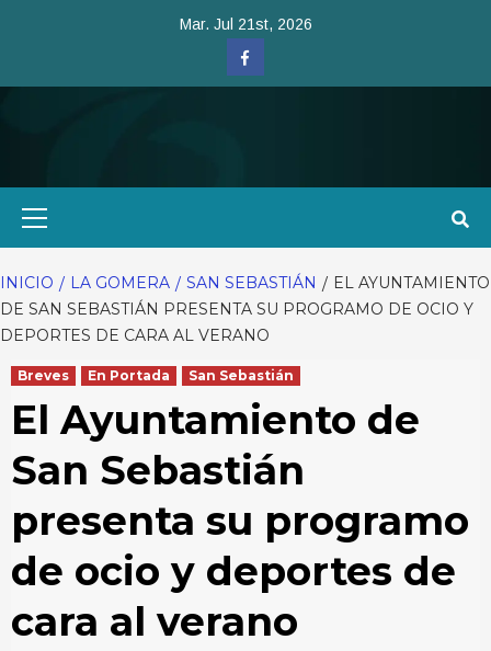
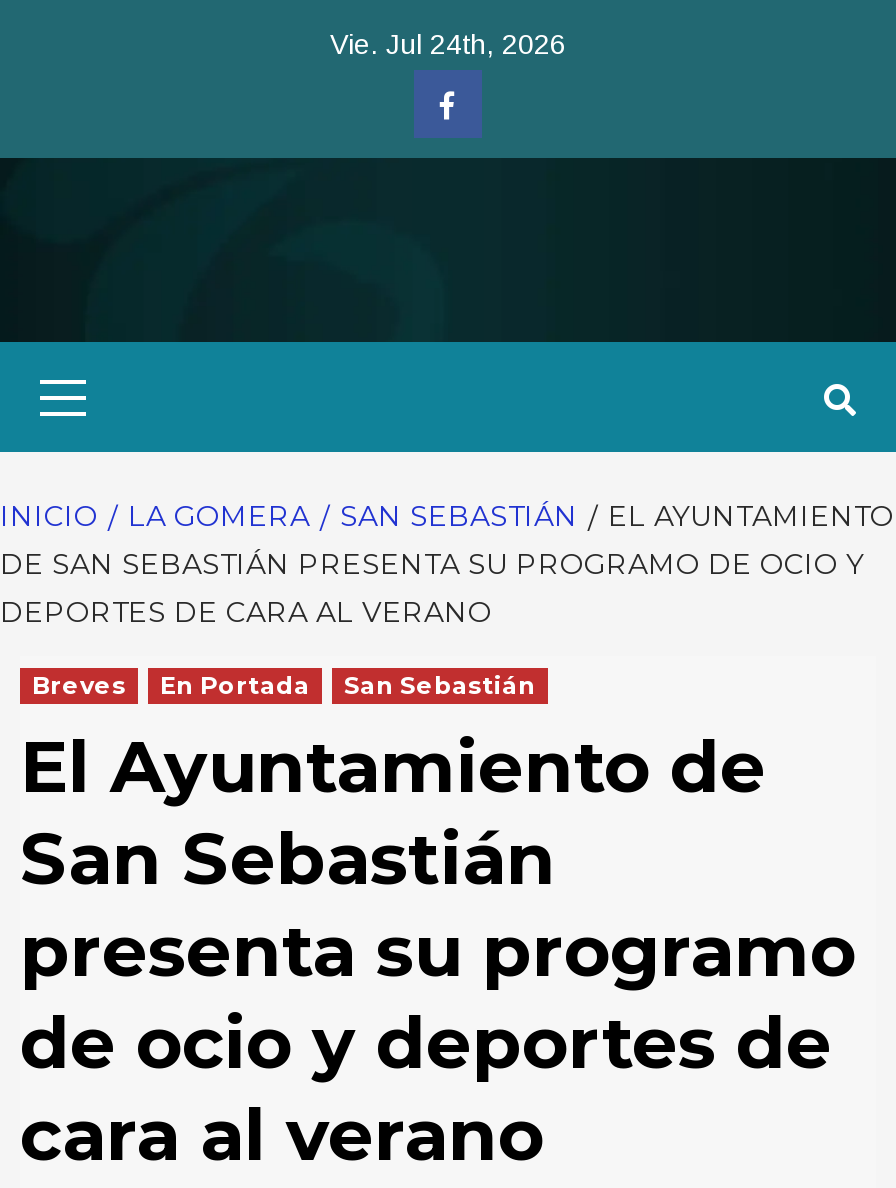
- Mar. Jul 21st, 2026
+ Vie. Jul 24th, 2026
